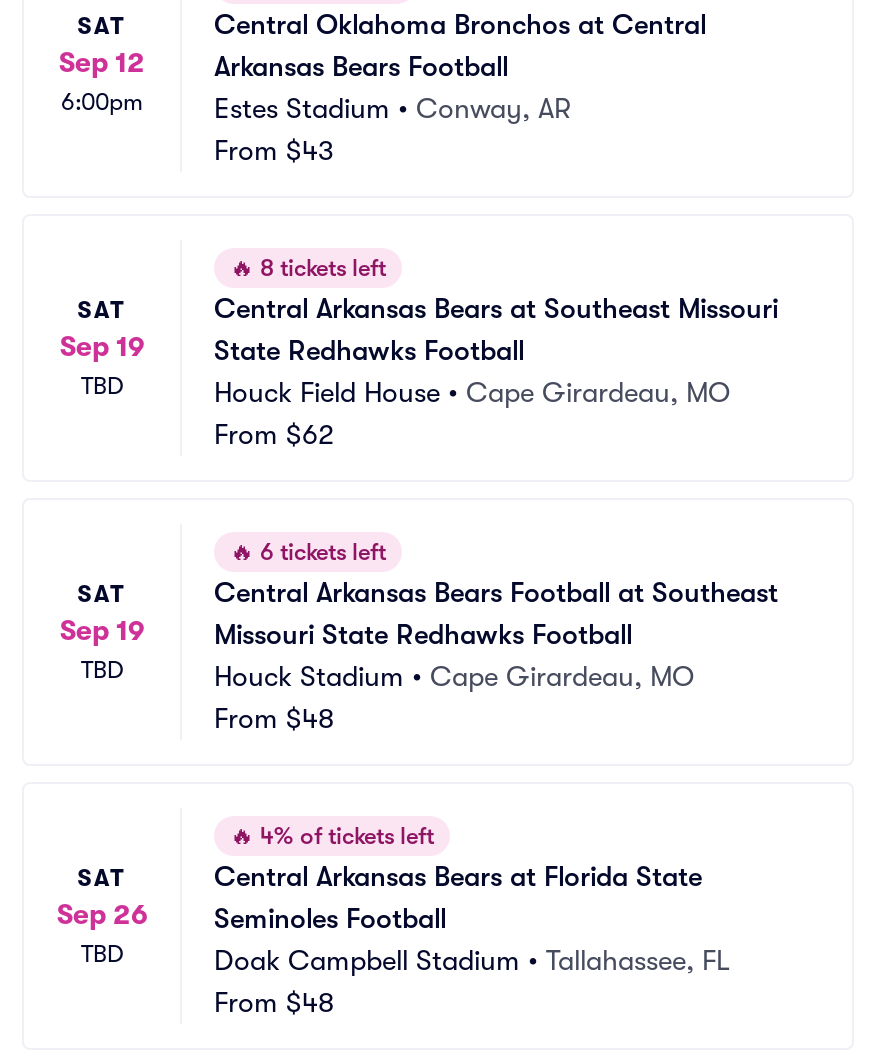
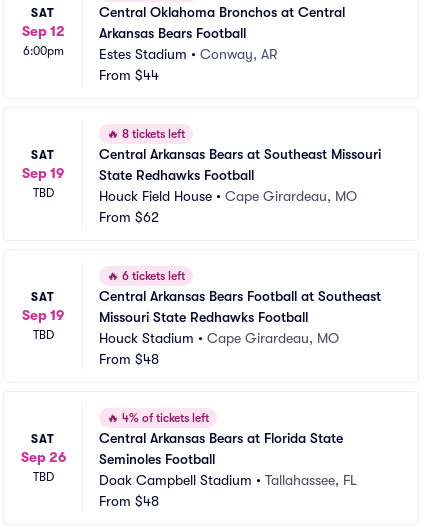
- From $43
+ From $44
